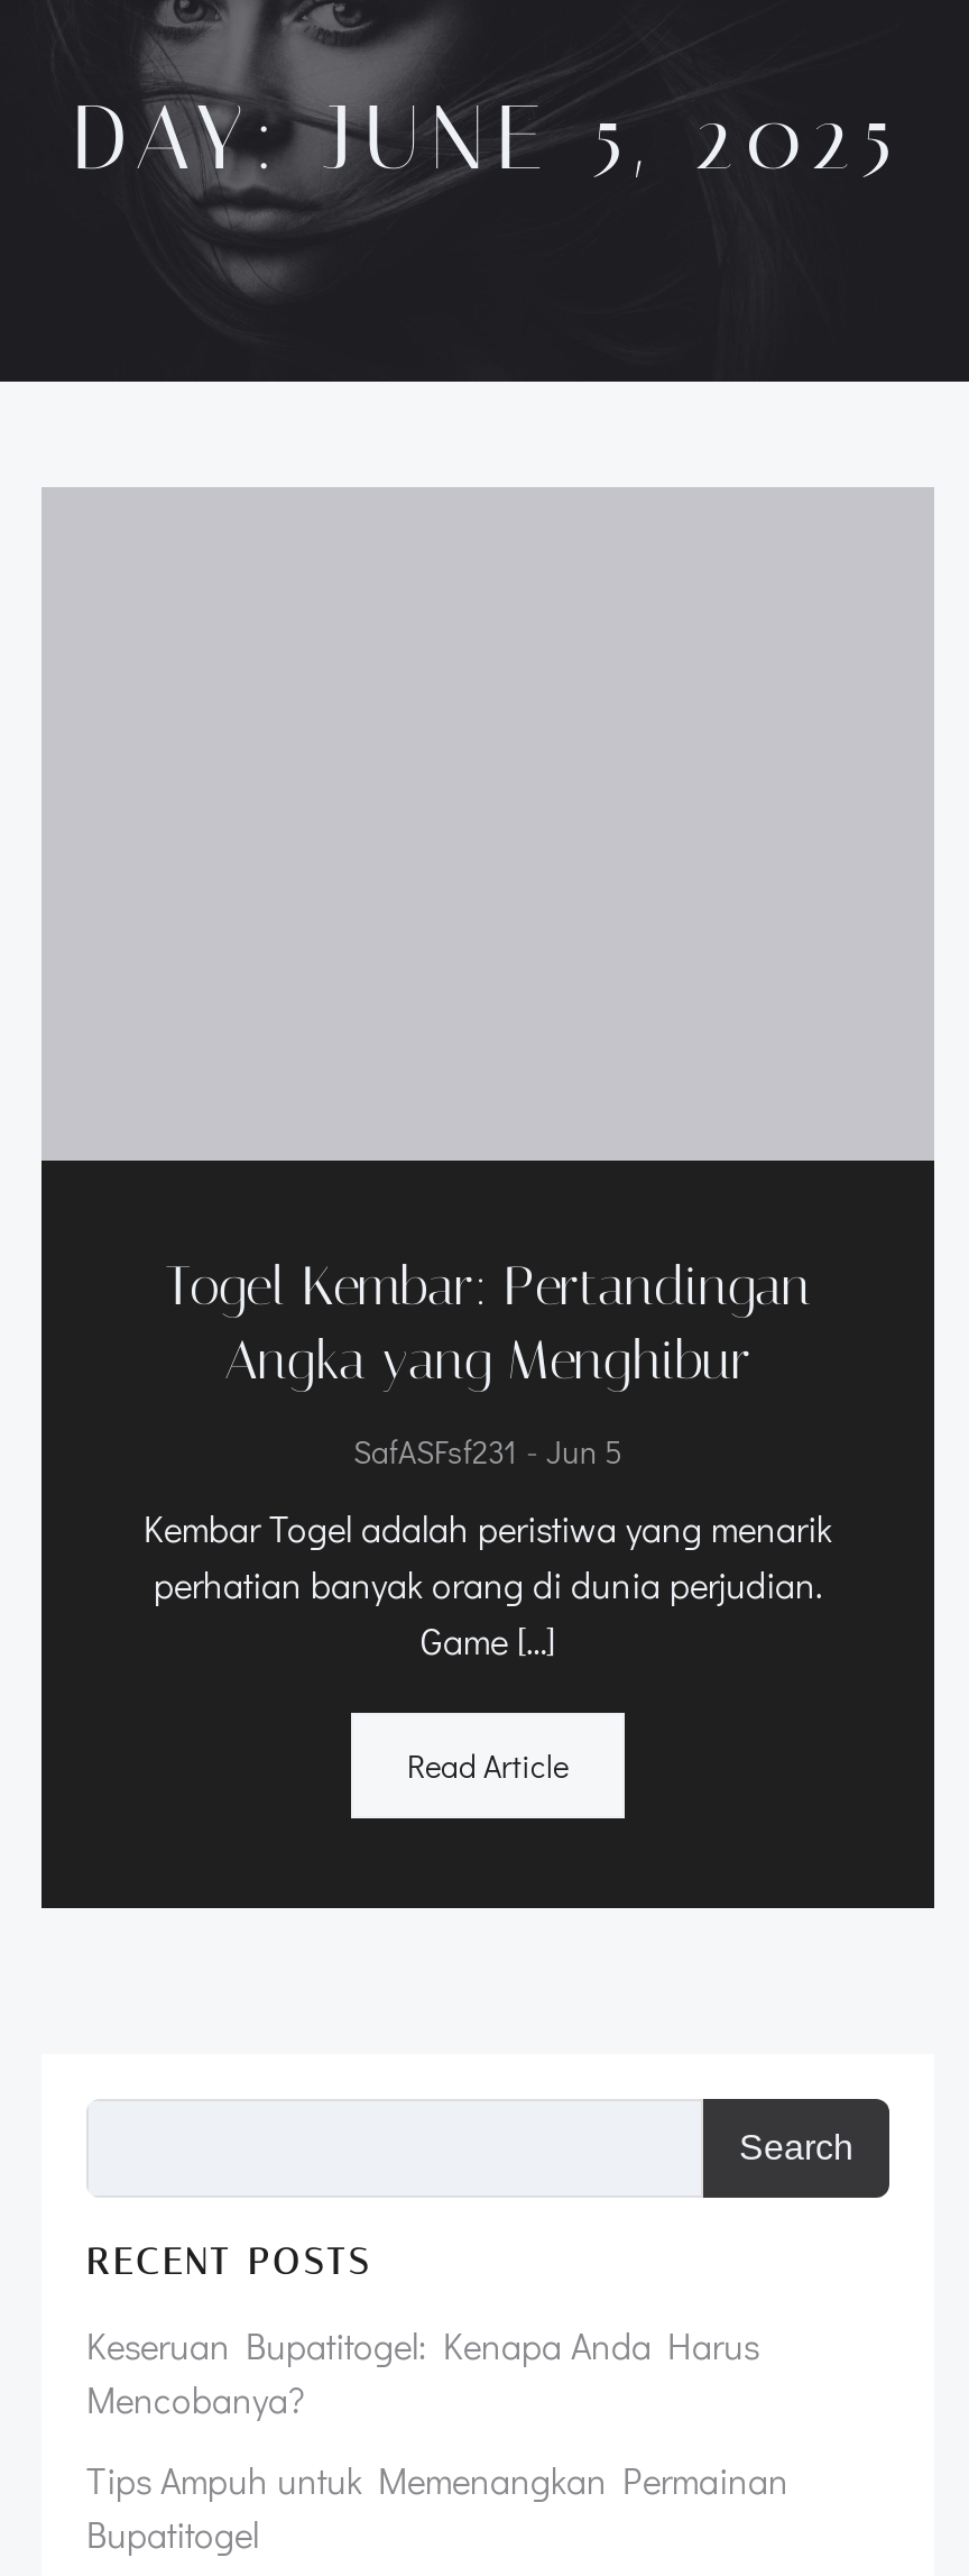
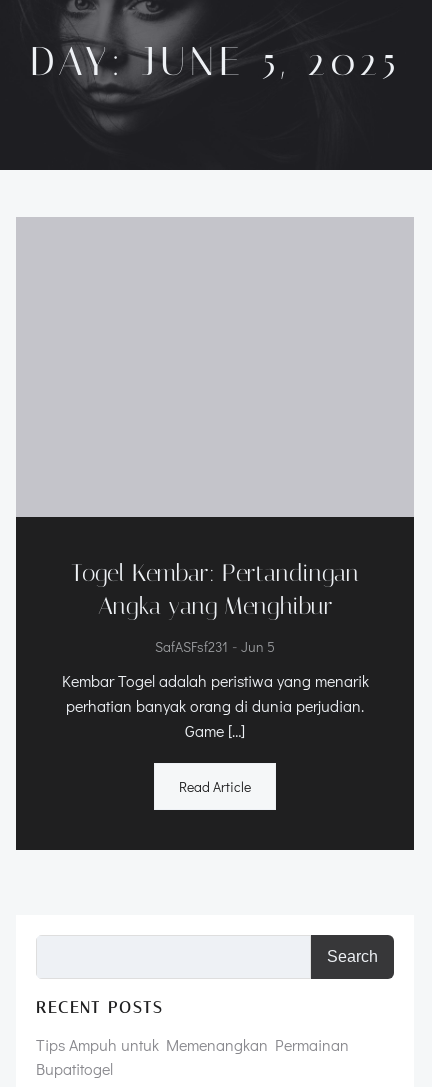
- Keseruan Bupatitogel: Kenapa Anda Harus
- Mencobanya?
